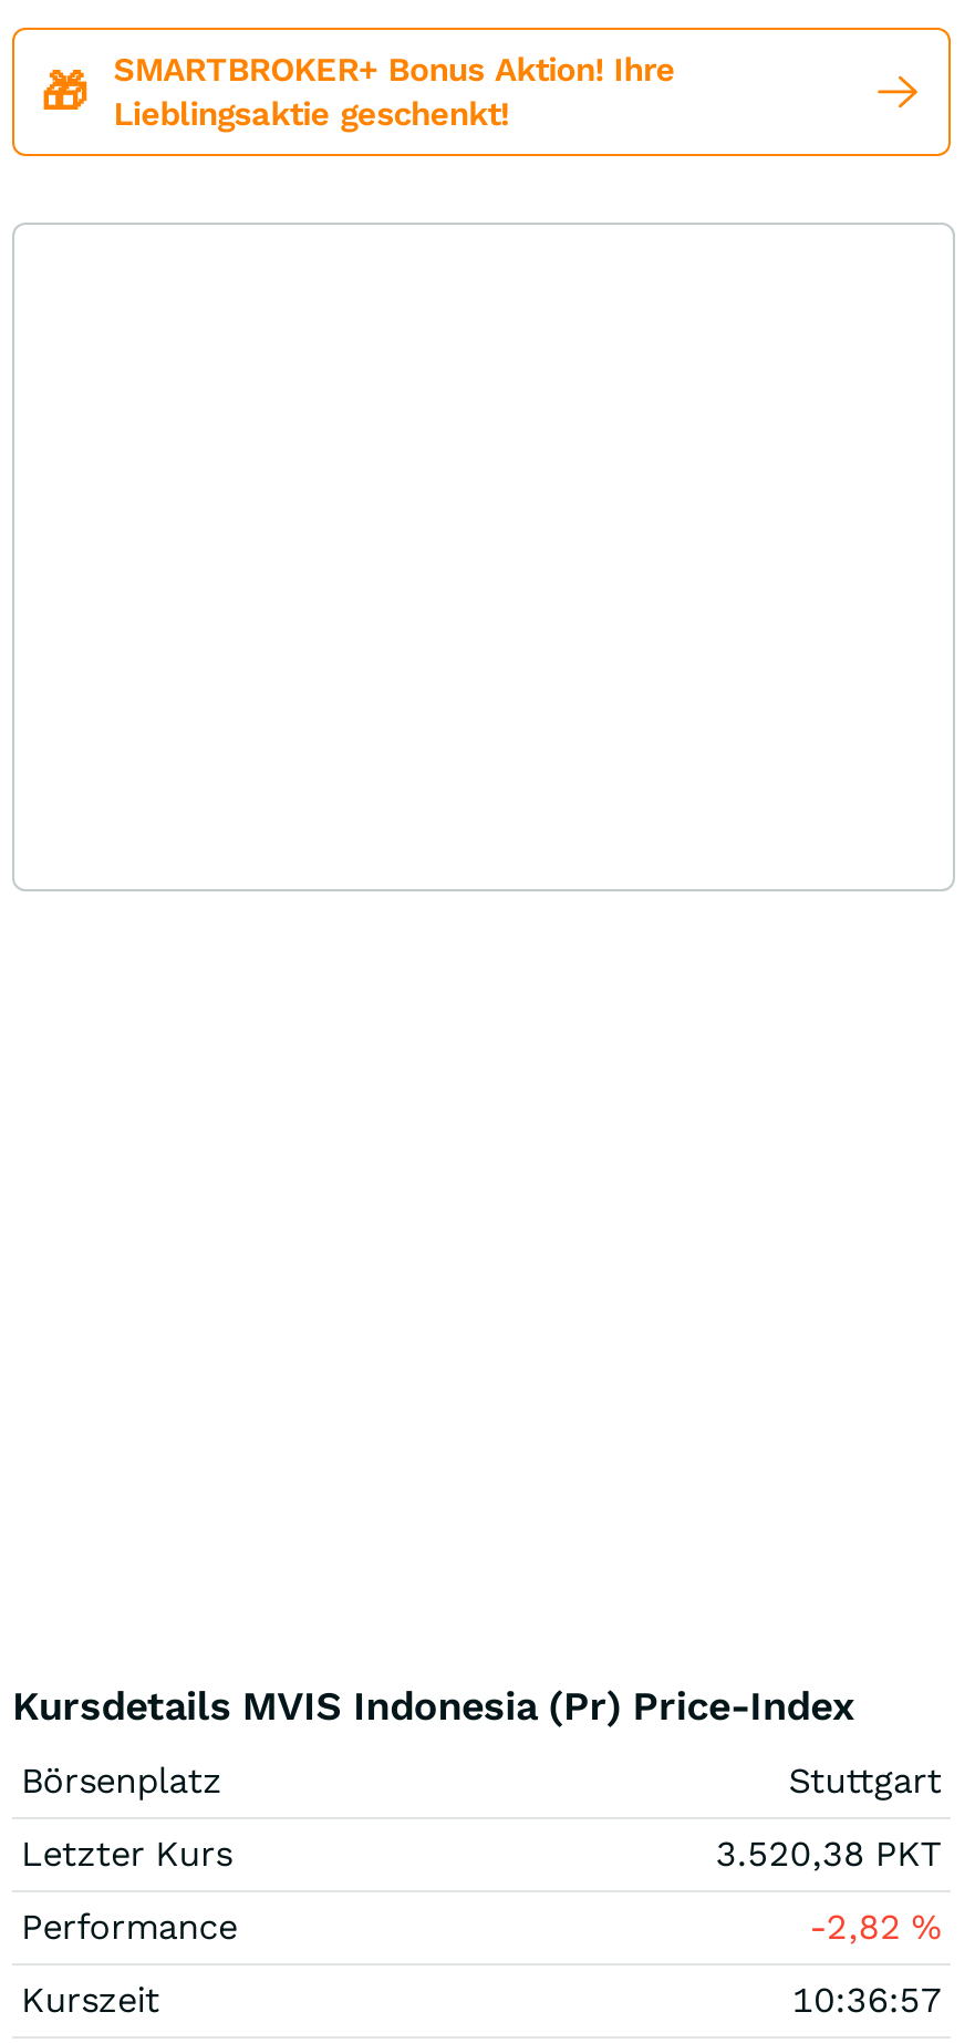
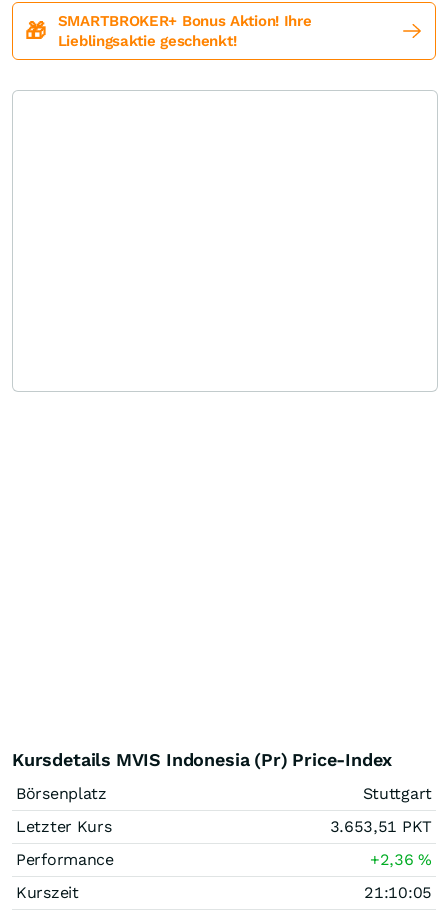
- 3.520,38 PKT
+ 3.653,51 PKT

- -2,82%
+ +2,36%

- 10:36:57
+ 21:10:05
